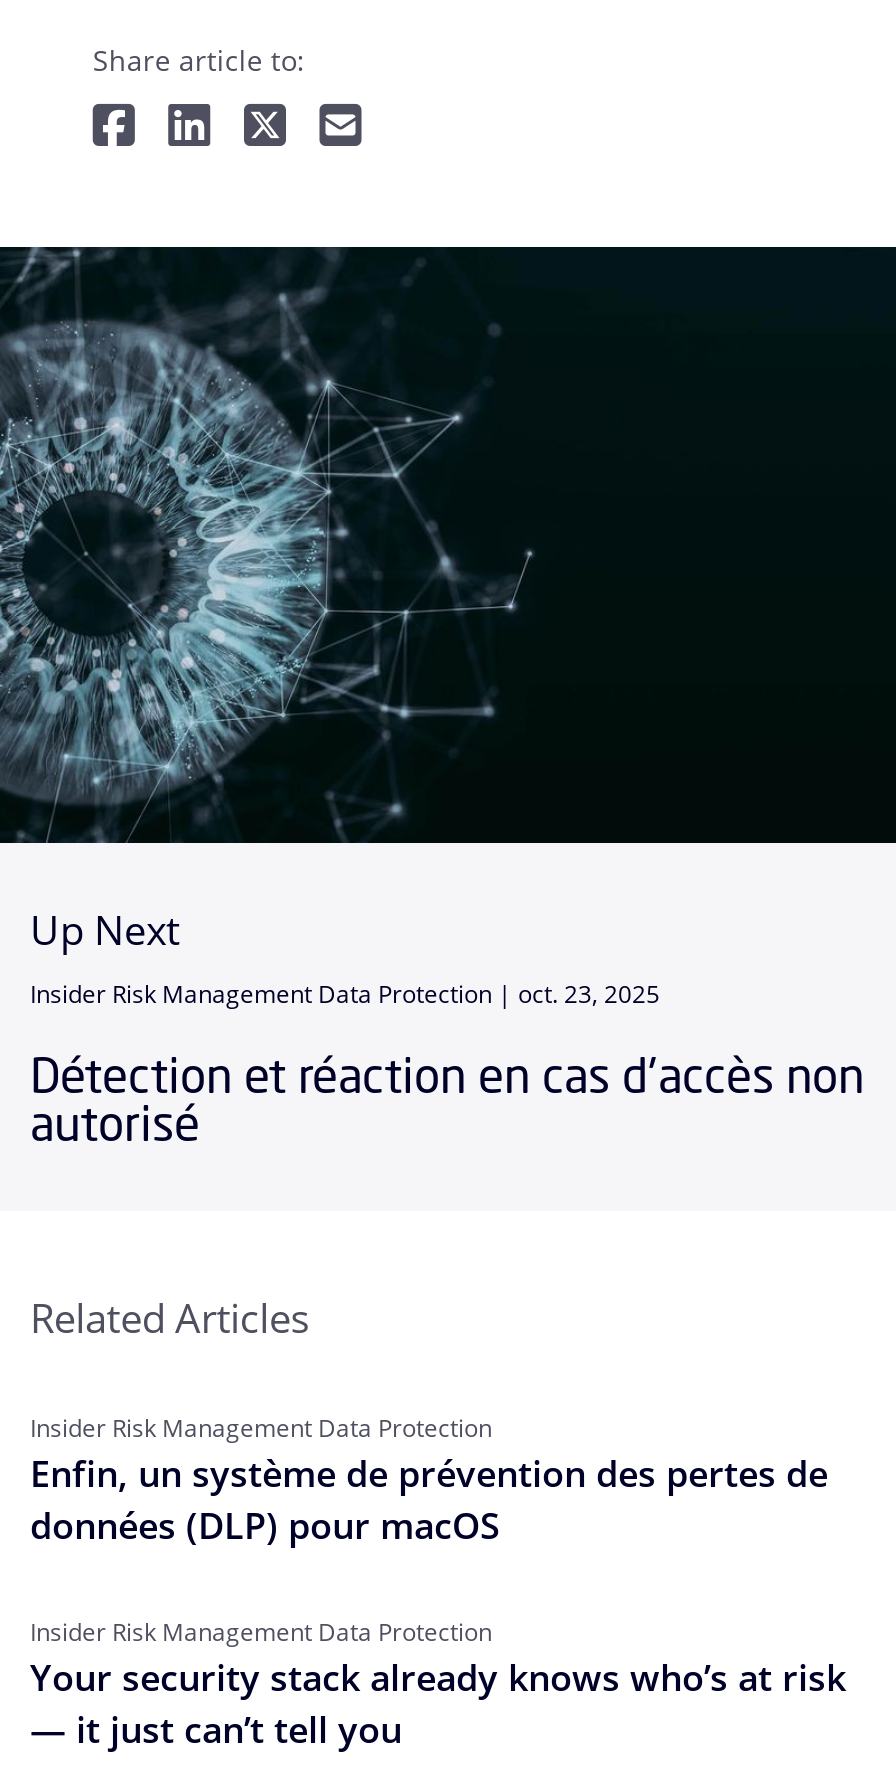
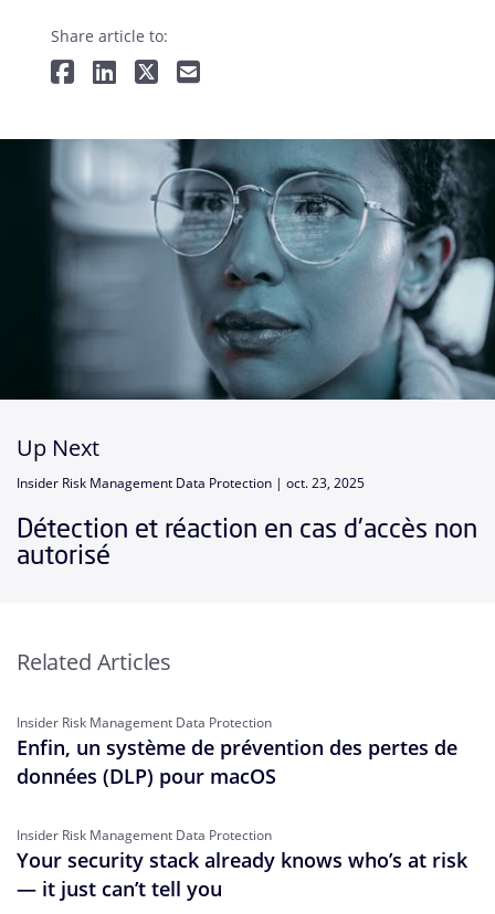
- [image]
+ [image]
